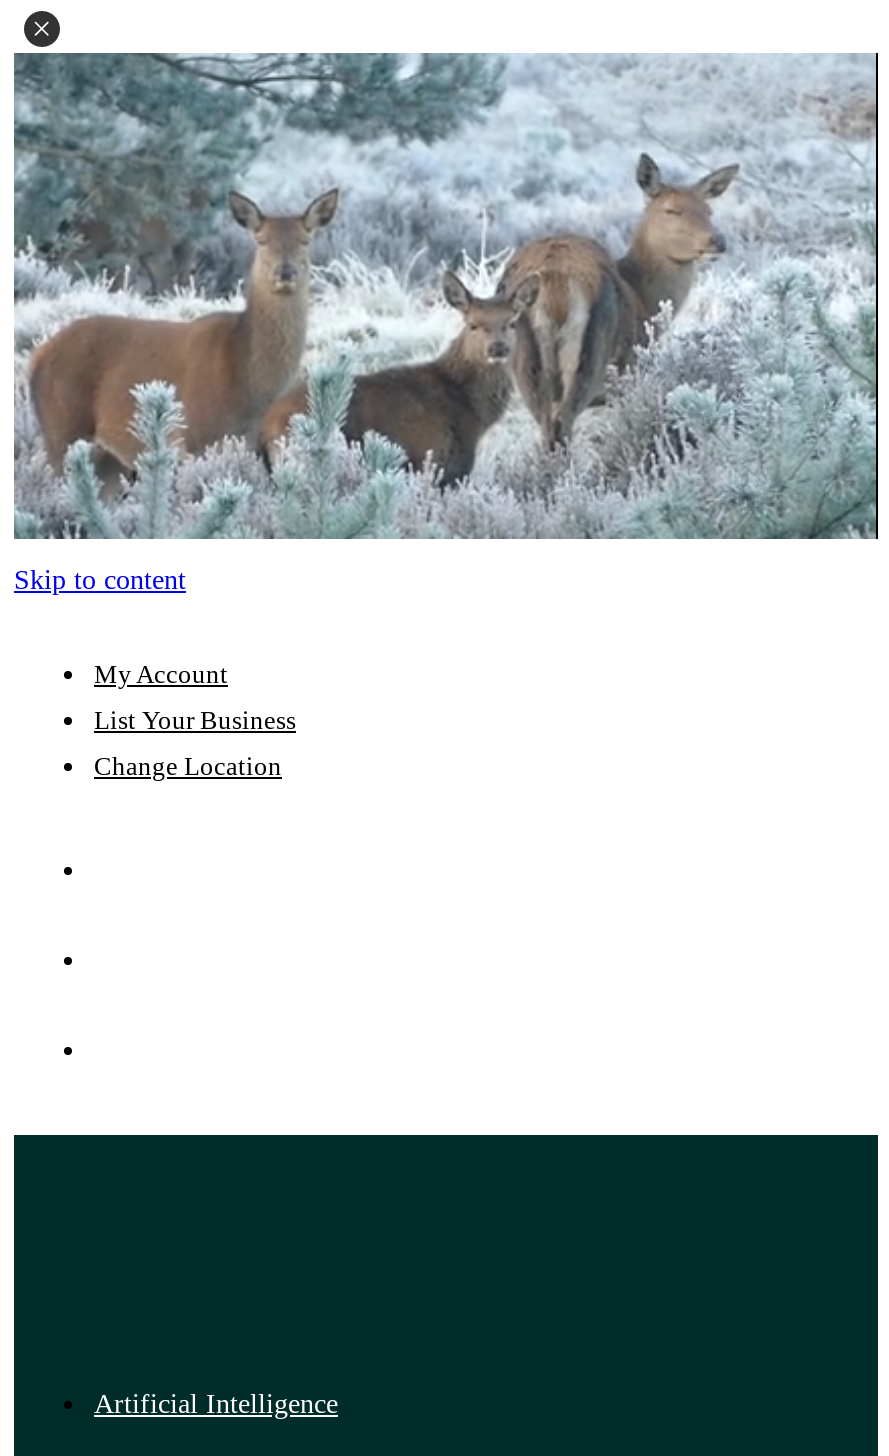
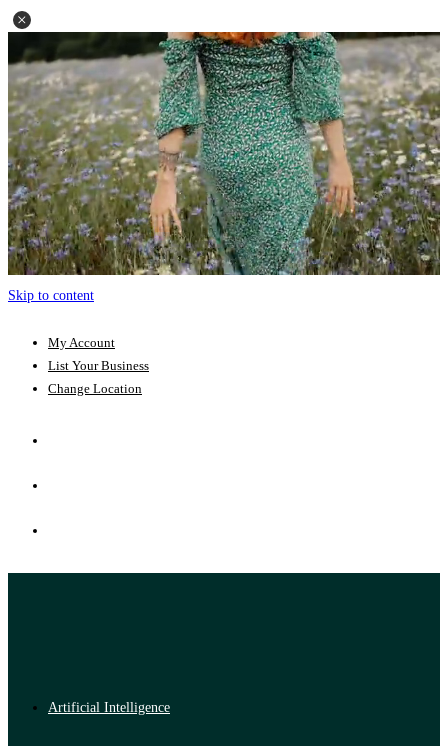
- [image]
+ [image]
